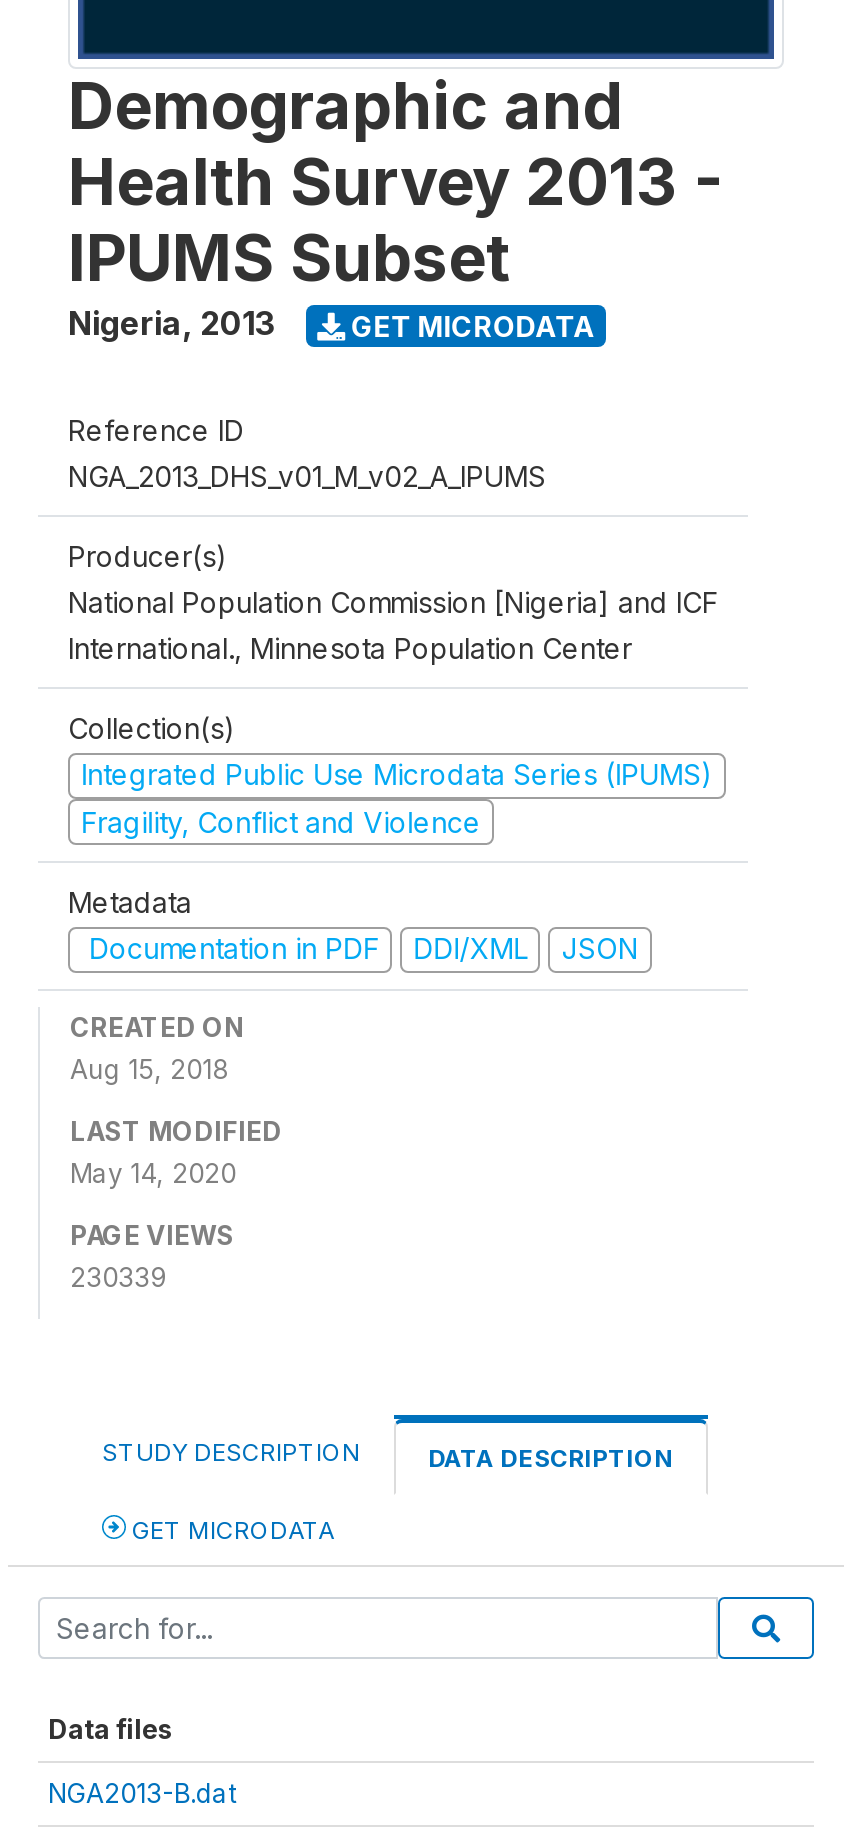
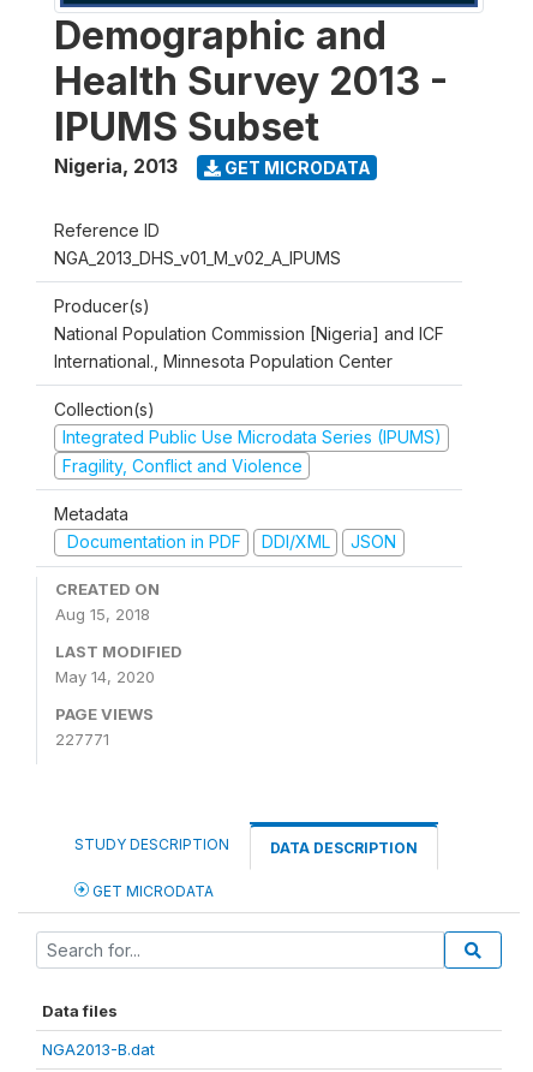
- 230339
+ 227771
